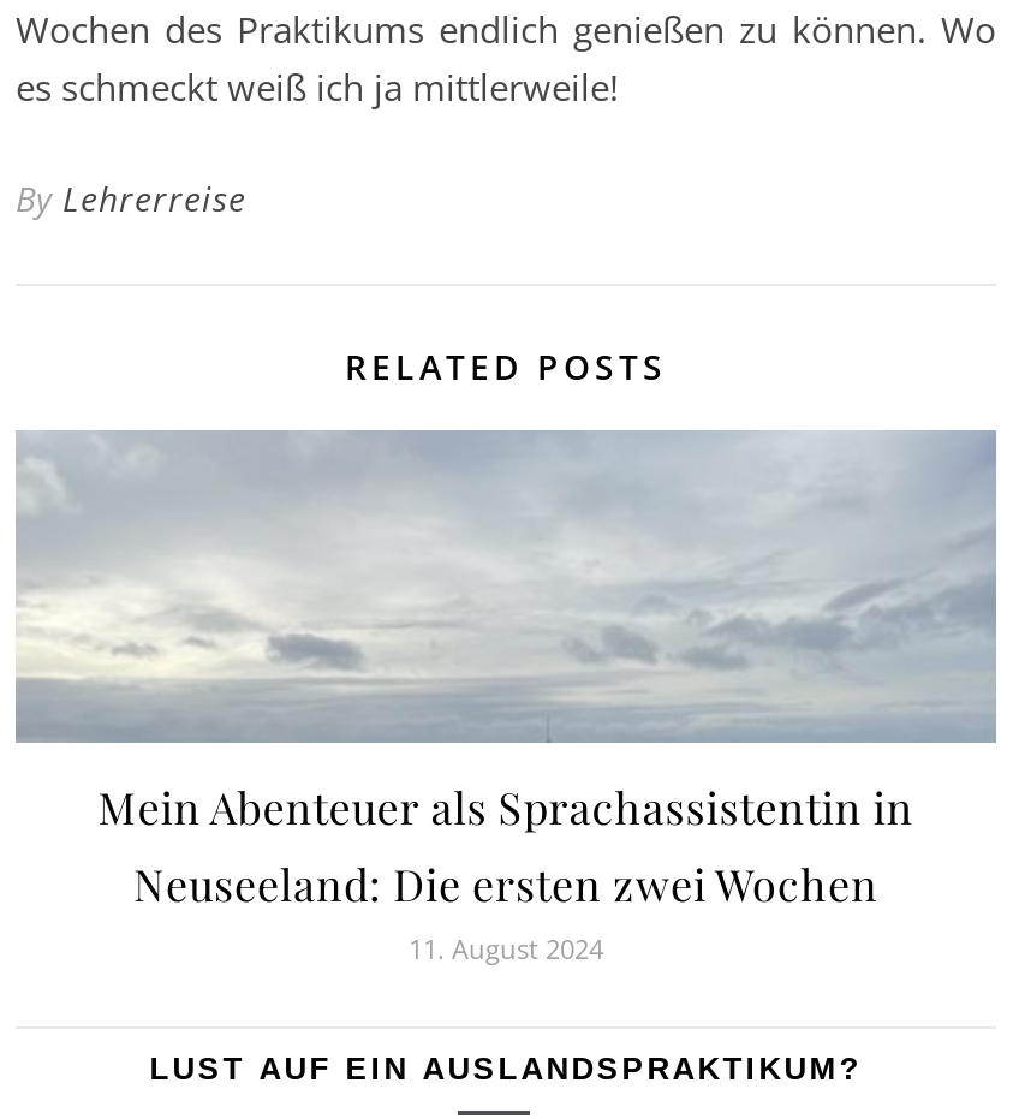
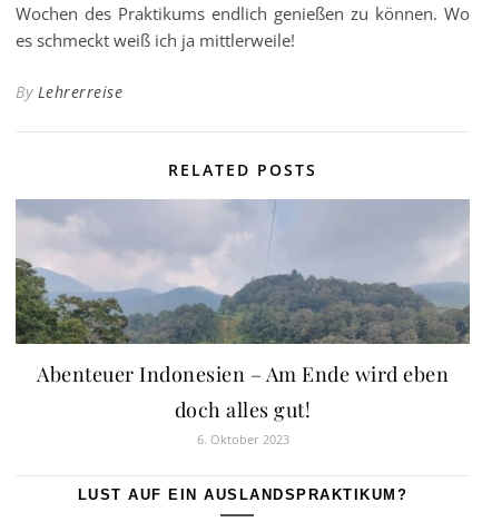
- [image]
- Mein Abenteuer als Sprachassistentin in
- Neuseeland: Die ersten zwei Wochen
- 11. August 2024
+ [image]
+ Abenteuer Indonesien – Am Ende wird eben
+ doch alles gut!
+ 6. Oktober 2023
